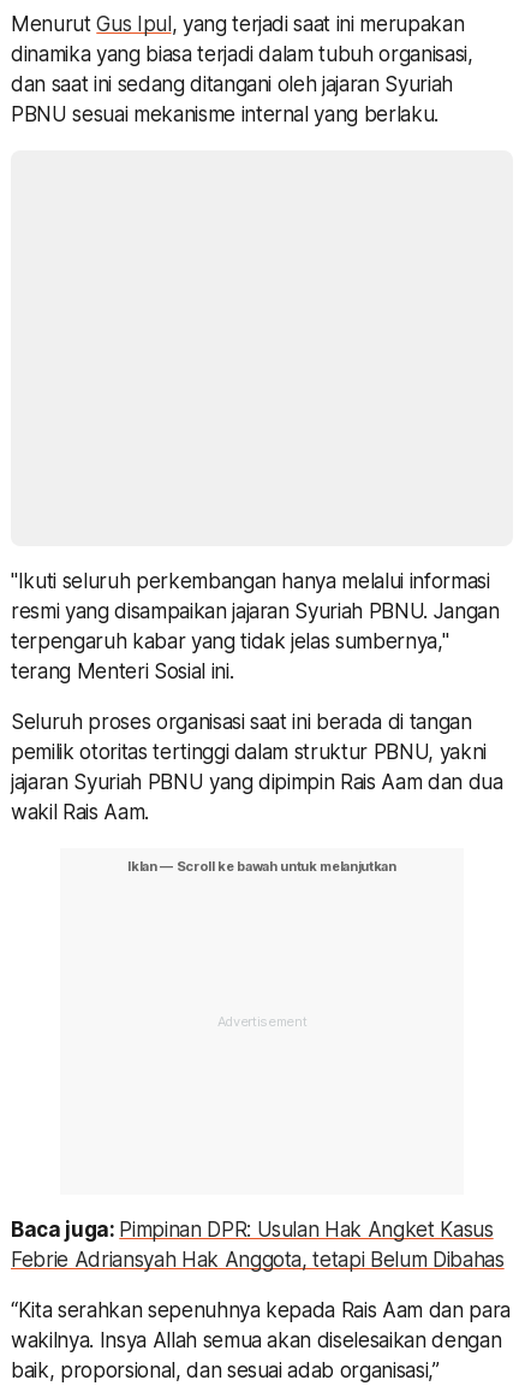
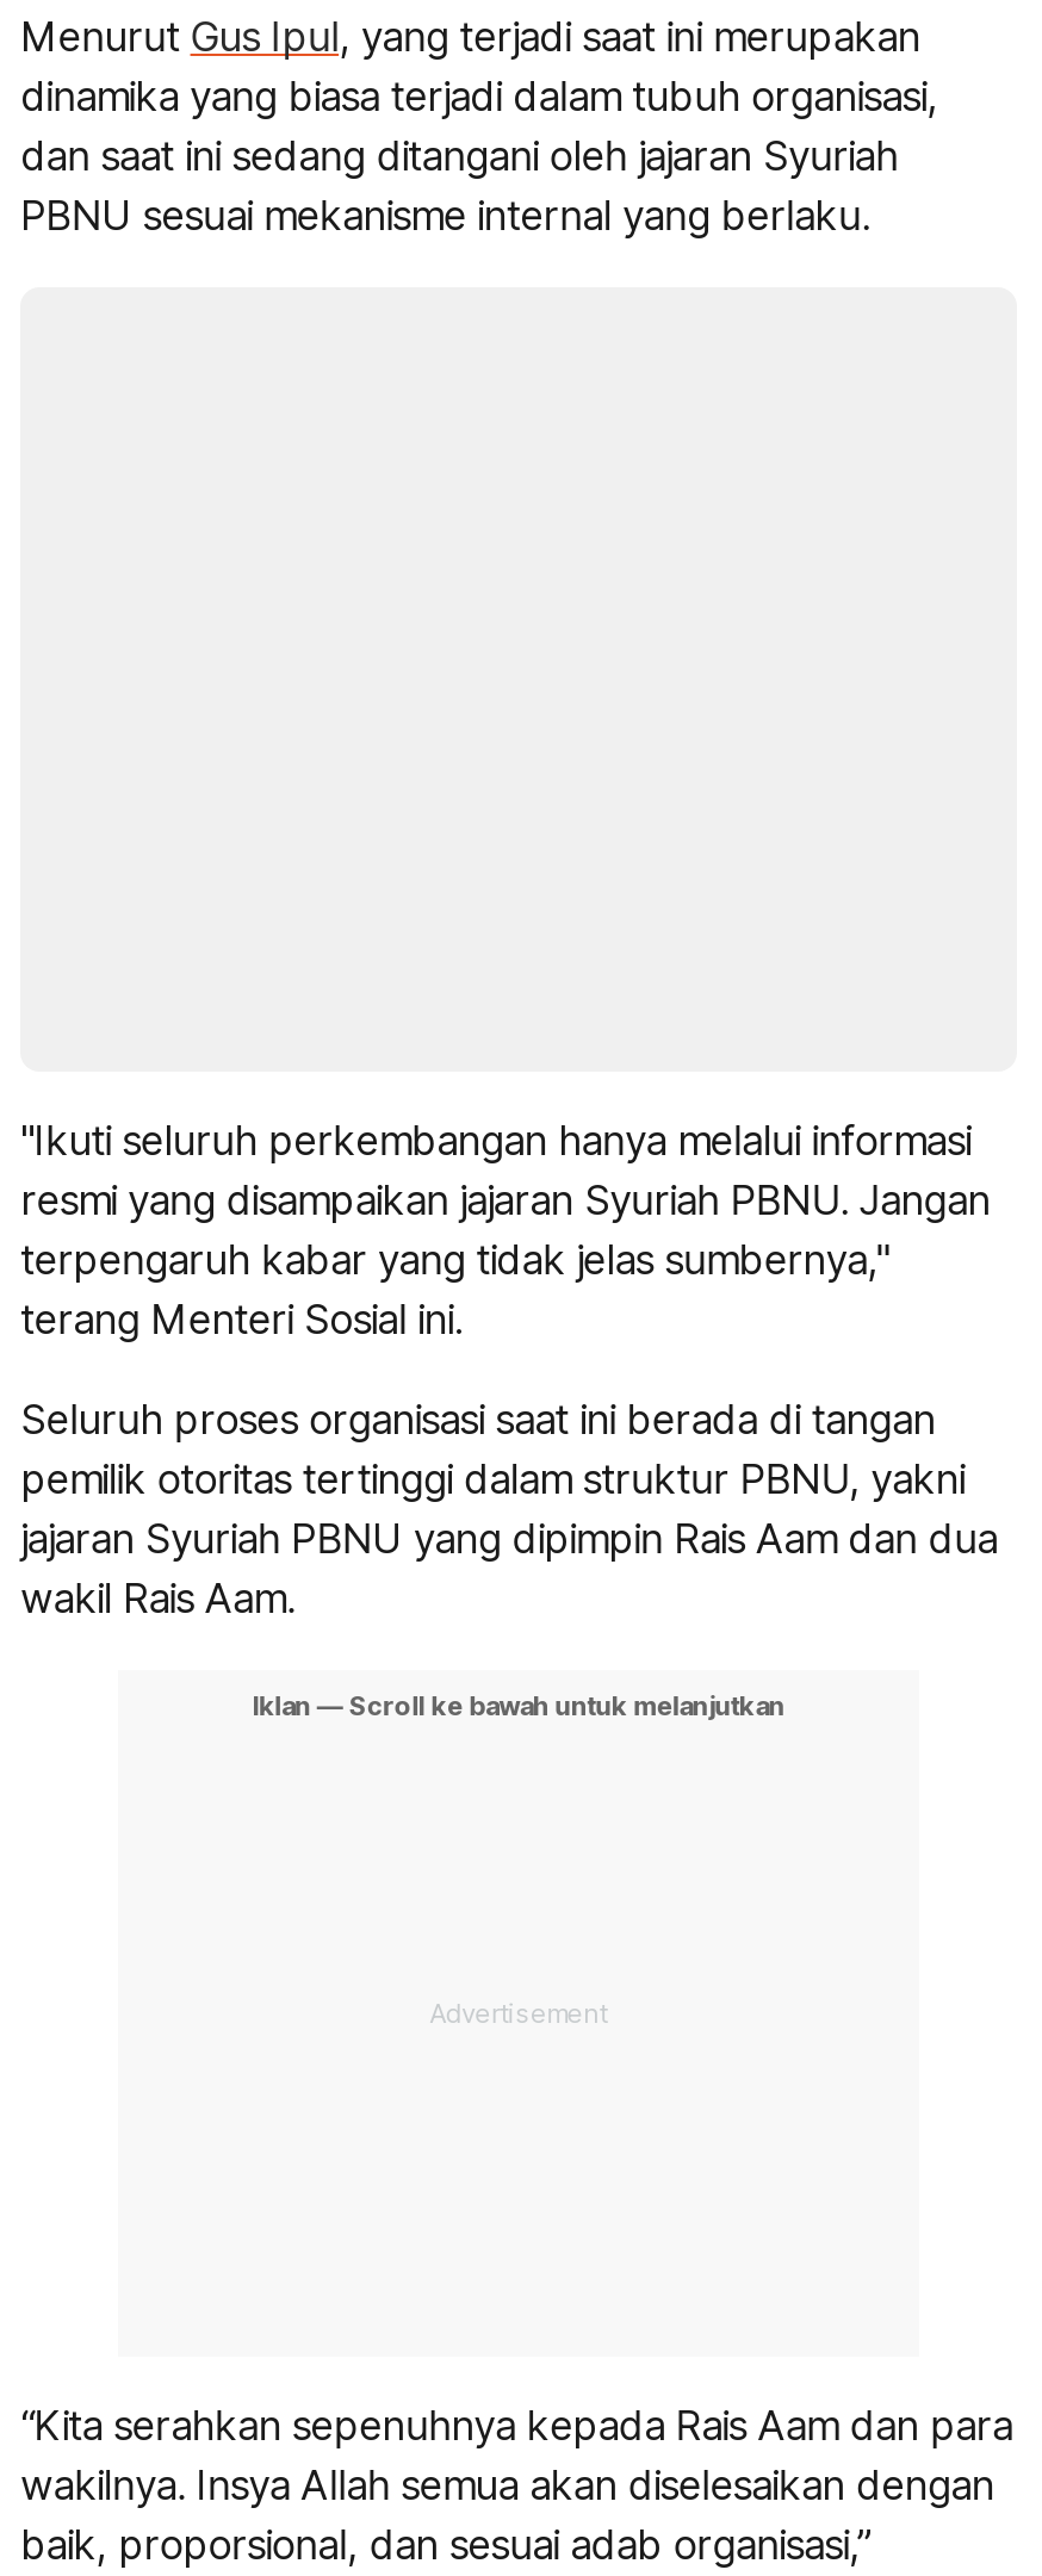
- Baca juga: Pimpinan DPR: Usulan Hak Angket Kasus
- Febrie Adriansyah Hak Anggota, tetapi Belum Dibahas
